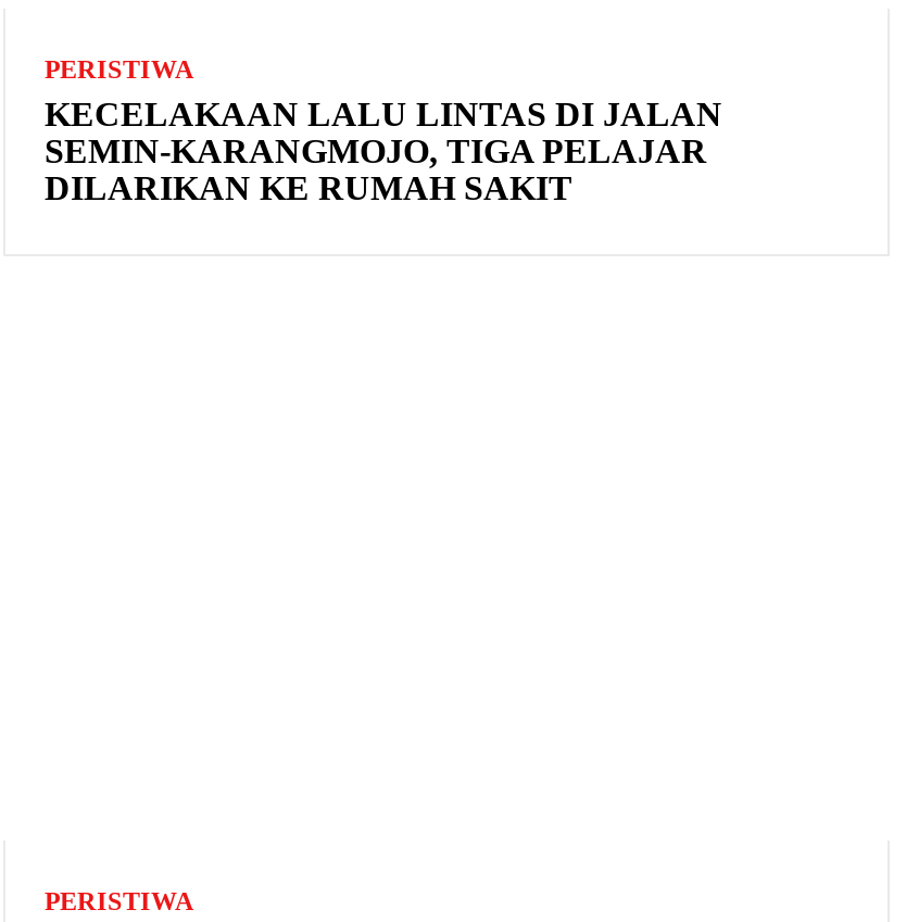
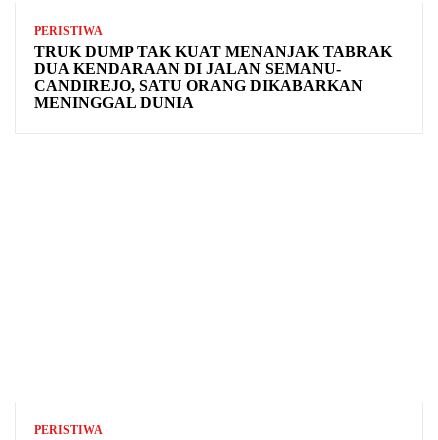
- KECELAKAAN LALU LINTAS DI JALAN
- SEMIN-KARANGMOJO, TIGA PELAJAR
- DILARIKAN KE RUMAH SAKIT
+ TRUK DUMP TAK KUAT MENANJAK TABRAK
+ DUA KENDARAAN DI JALAN SEMANU-
+ CANDIREJO, SATU ORANG DIKABARKAN
+ MENINGGAL DUNIA
